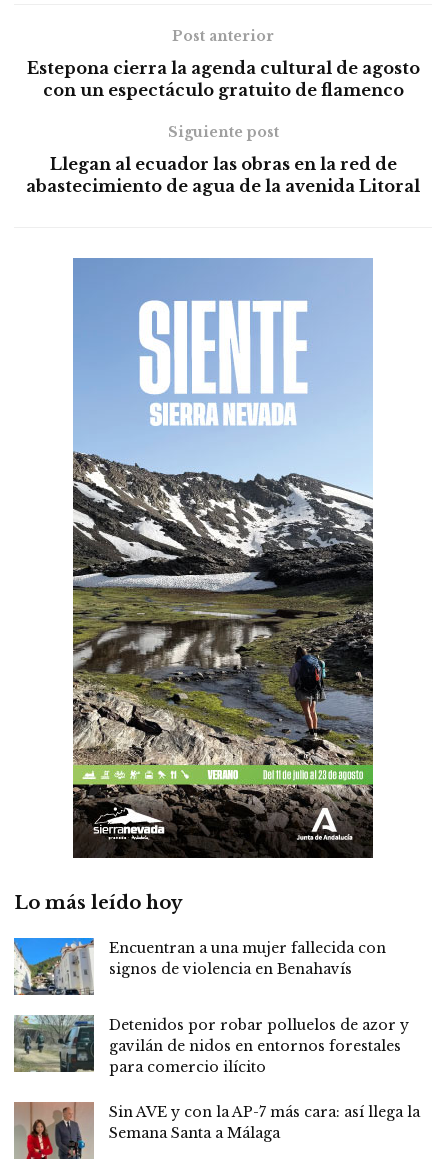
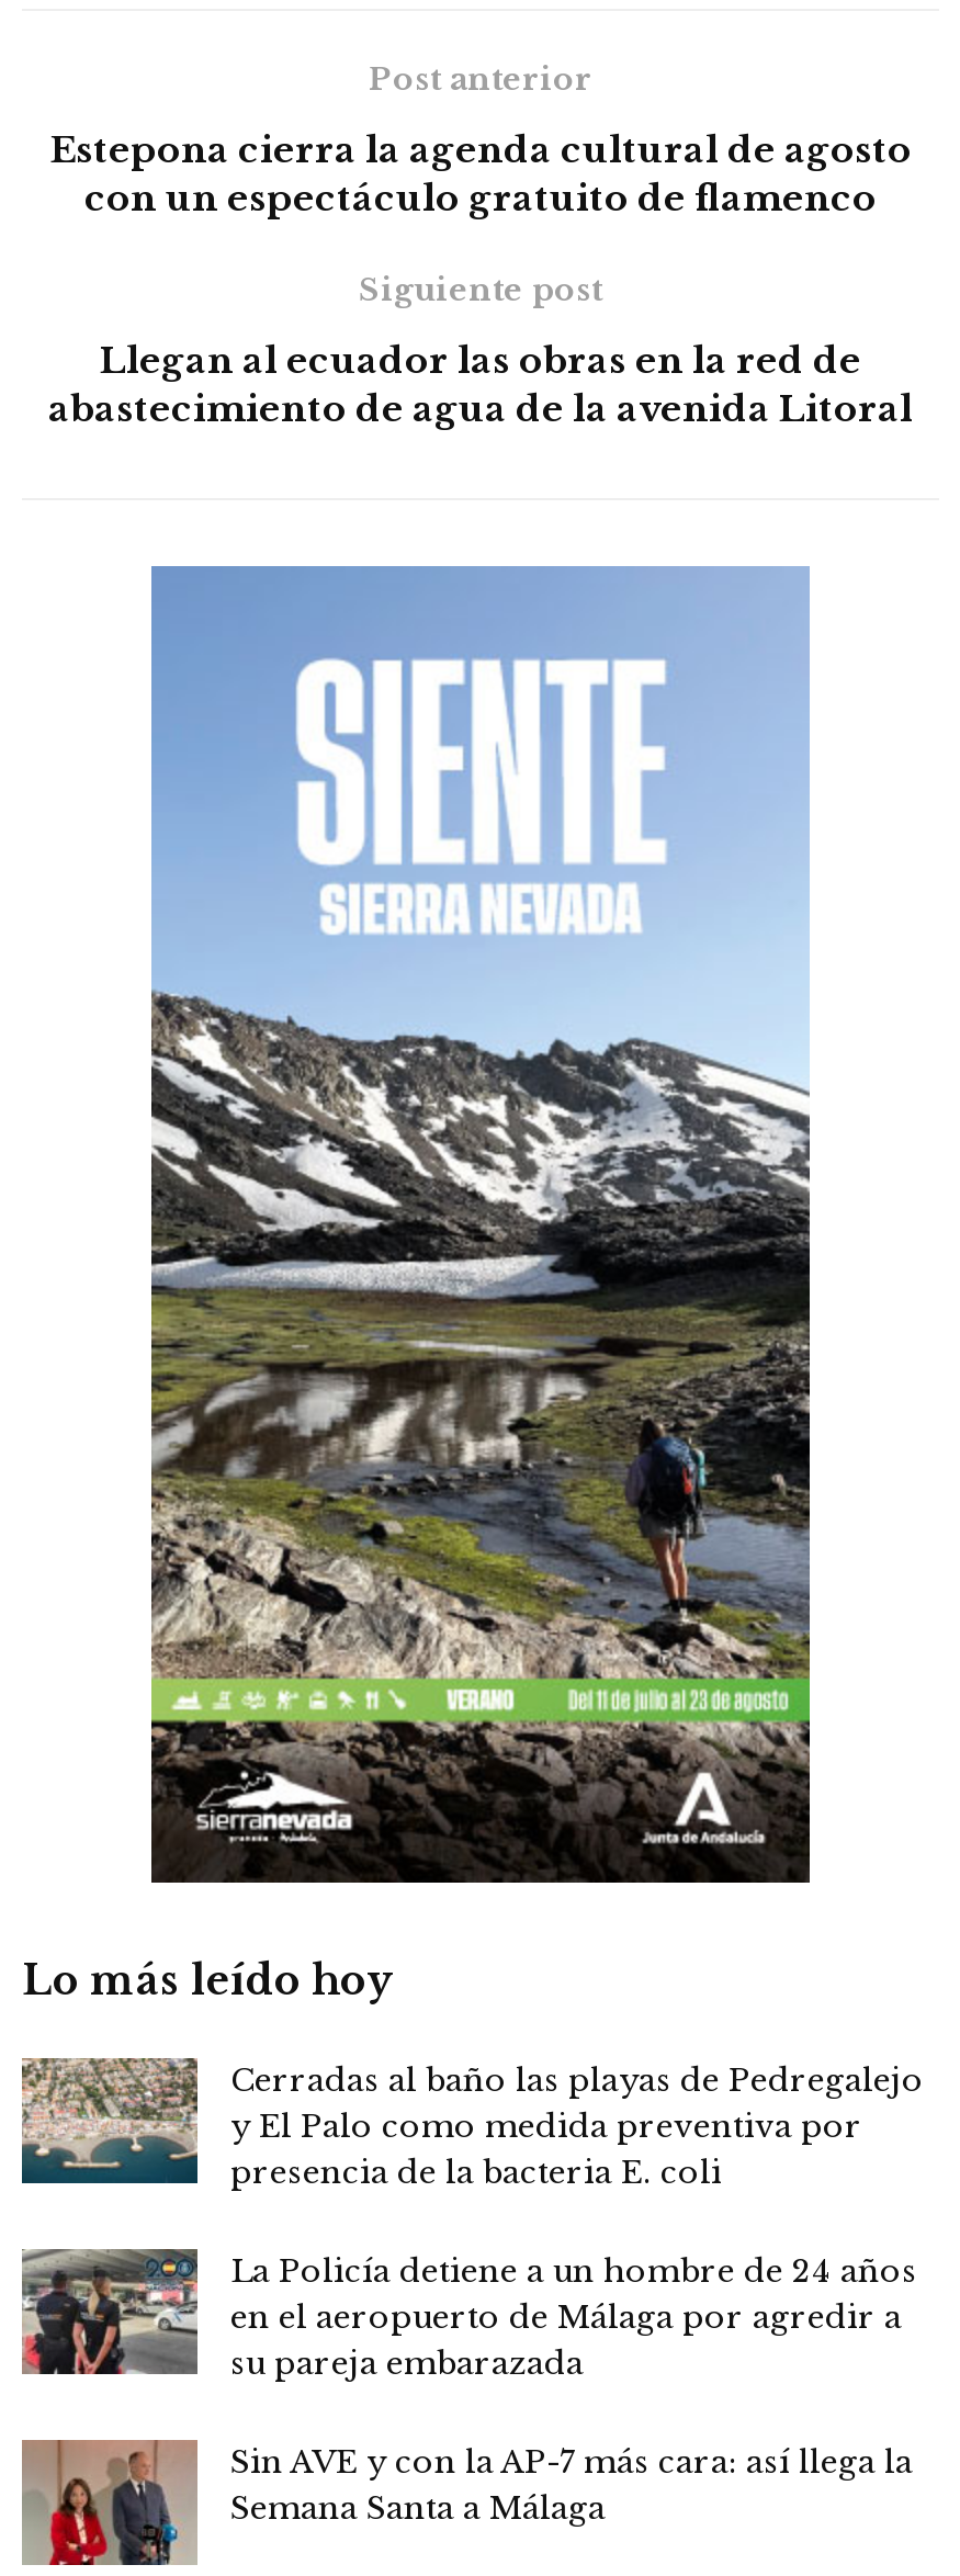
- [image]
- Encuentran a una mujer fallecida con
- signos de violencia en Benahavís
+ [image]
+ Cerradas al baño las playas de Pedregalejo
+ y El Palo como medida preventiva por
+ presencia de la bacteria E. coli

- [image]
- Detenidos por robar polluelos de azor y
- gavilán de nidos en entornos forestales
- para comercio ilícito
+ [image]
+ La Policía detiene a un hombre de 24 años
+ en el aeropuerto de Málaga por agredir a
+ su pareja embarazada
